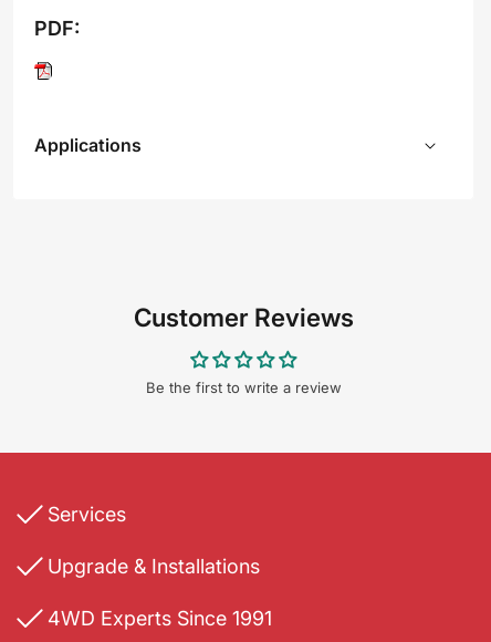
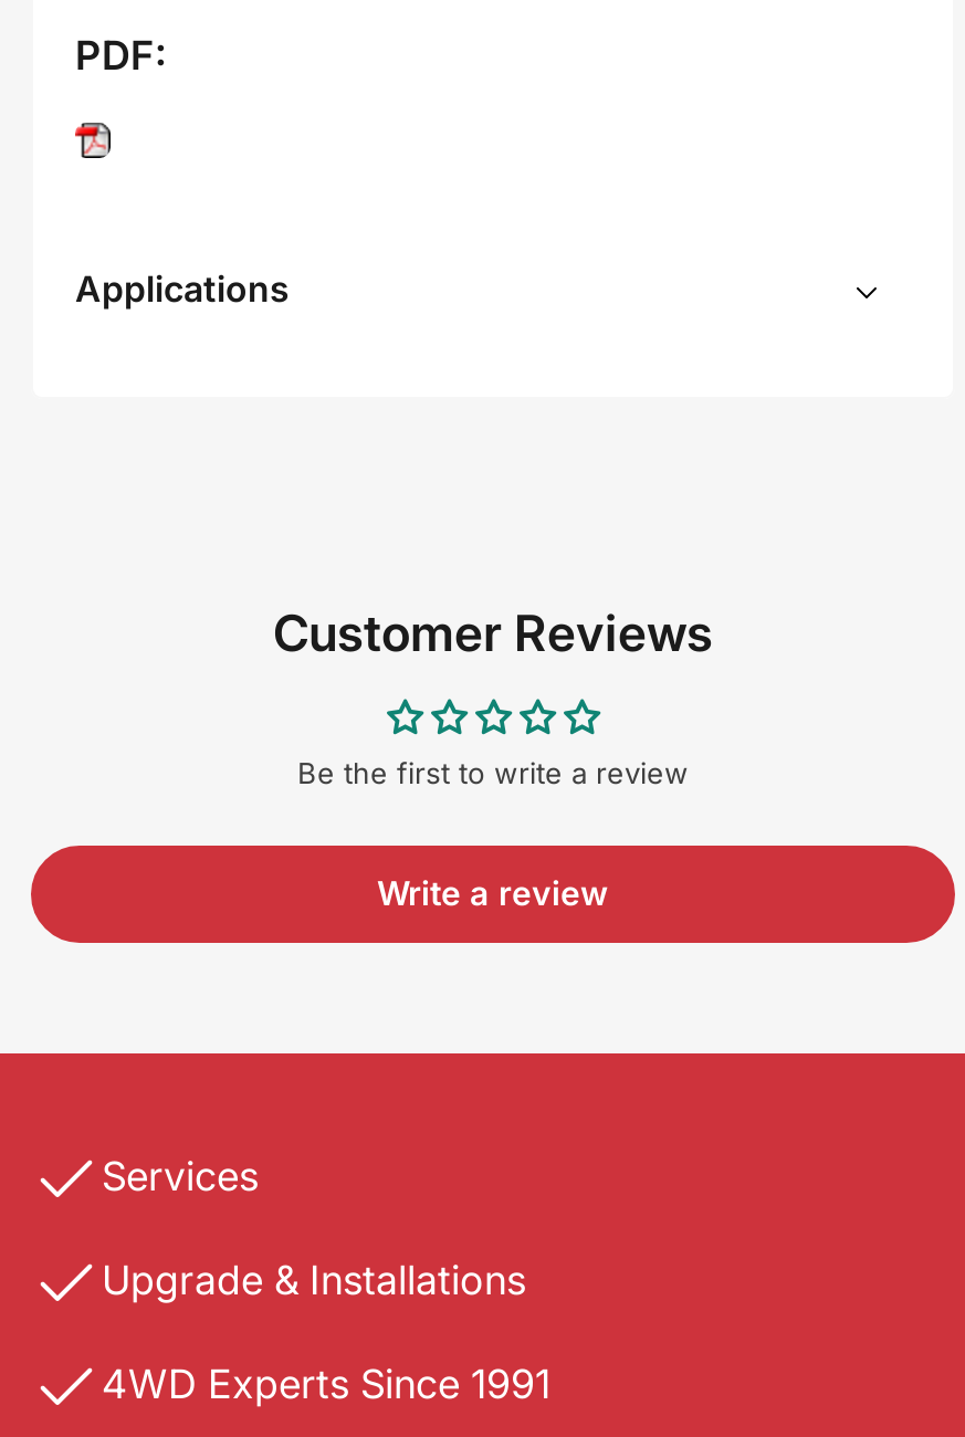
+ Write a review
